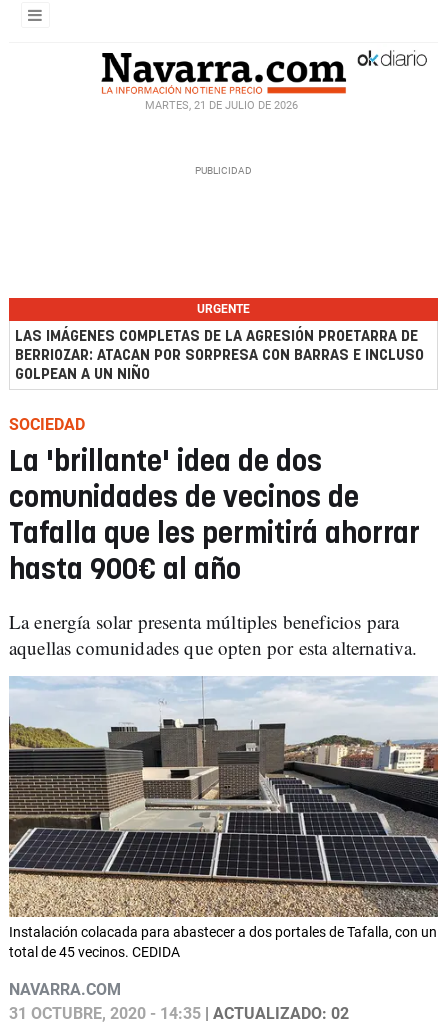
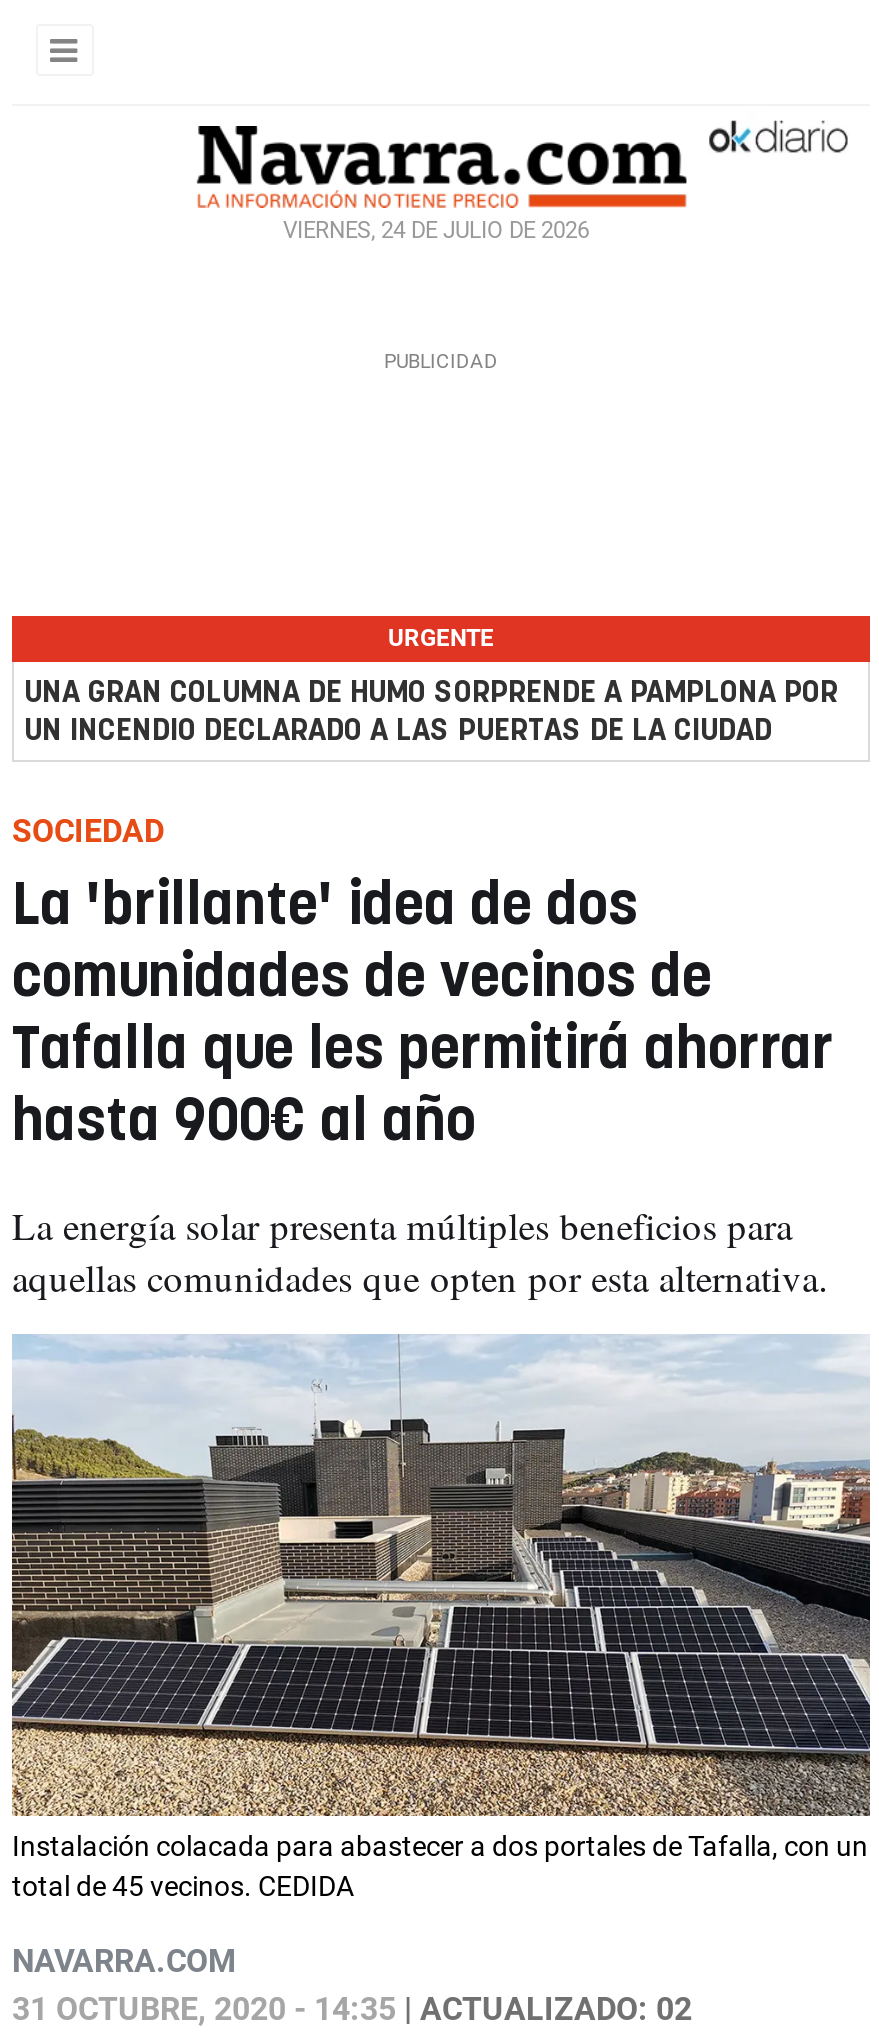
- MARTES, 21 DE JULIO DE 2026
+ VIERNES, 24 DE JULIO DE 2026

- LAS IMÁGENES COMPLETAS DE LA AGRESIÓN PROETARRA DE
- BERRIOZAR: ATACAN POR SORPRESA CON BARRAS E INCLUSO
- GOLPEAN A UN NIÑO
+ UNA GRAN COLUMNA DE HUMO SORPRENDE A PAMPLONA POR
+ UN INCENDIO DECLARADO A LAS PUERTAS DE LA CIUDAD
